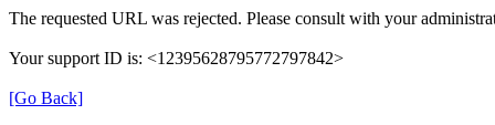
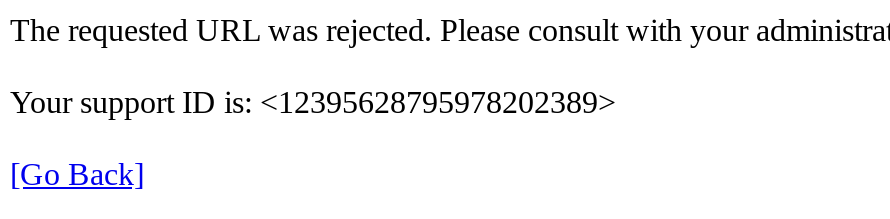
- Your support ID is: <12395628795772797842>
+ Your support ID is: <12395628795978202389>
